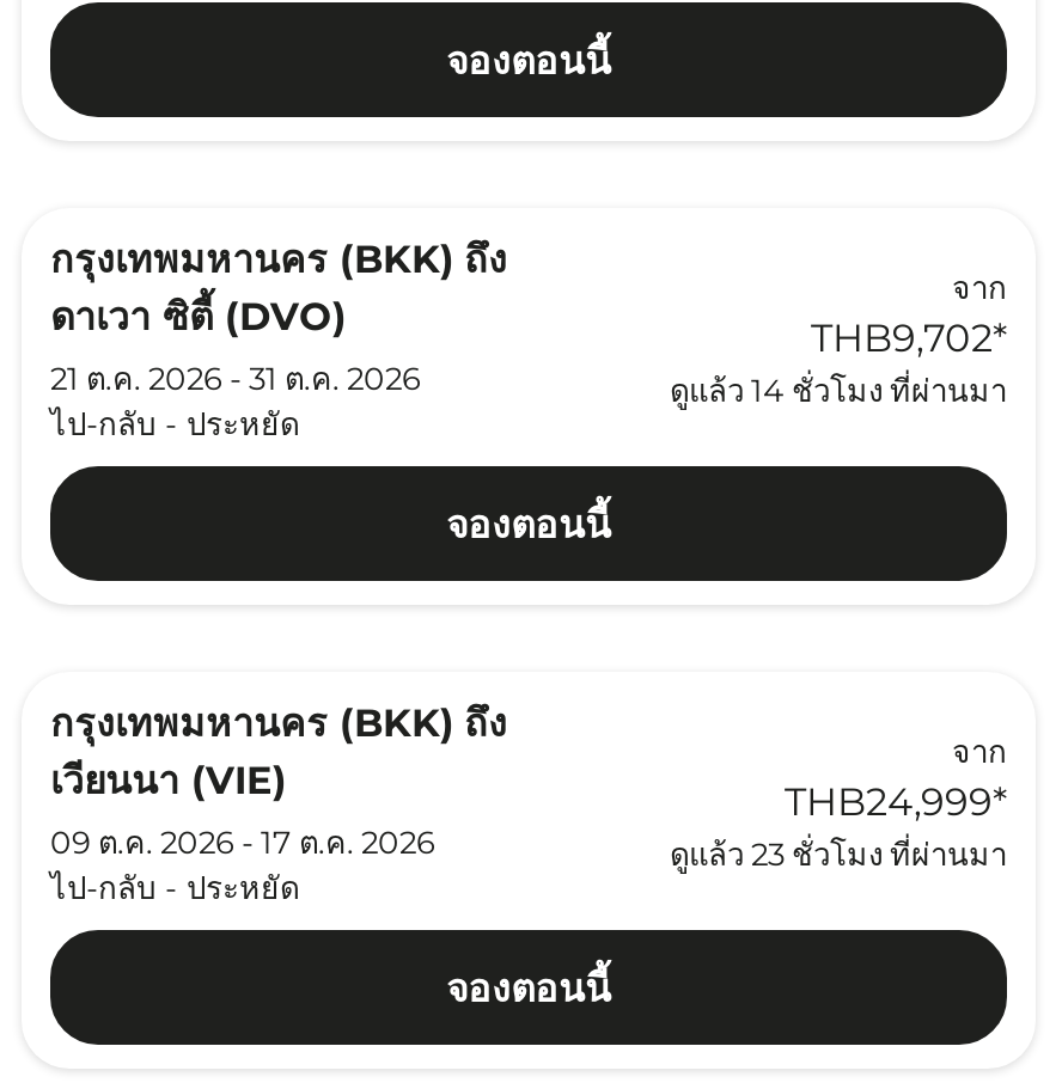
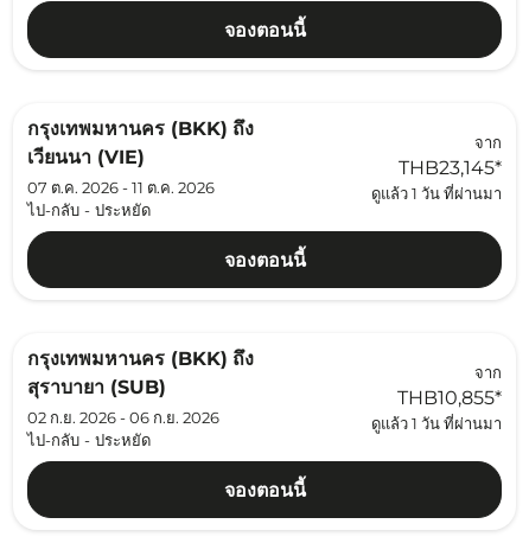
- ดาเวา ซิตี้ (DVO)
- 21 ต.ค. 2026 - 31 ต.ค. 2026
+ 07 ต.ค. 2026 - 11 ต.ค. 2026

- THB9,702*
- ดูแล้ว 14 ชั่วโมง ที่ผ่านมา
+ THB23,145*
+ ดูแล้ว 1 วัน ที่ผ่านมา

moved up: เวียนนา (VIE)

- THB24,999*
- ดูแล้ว 23 ชั่วโมง ที่ผ่านมา
+ THB10,855*
+ ดูแล้ว 1 วัน ที่ผ่านมา

- 09 ต.ค. 2026 - 17 ต.ค. 2026
+ สุราบายา (SUB)
+ 02 ก.ย. 2026 - 06 ก.ย. 2026
